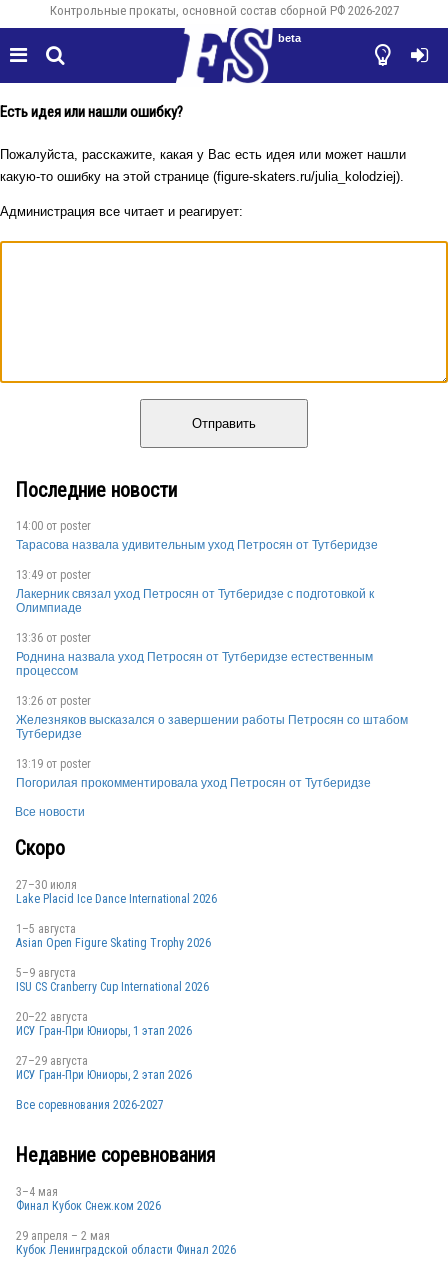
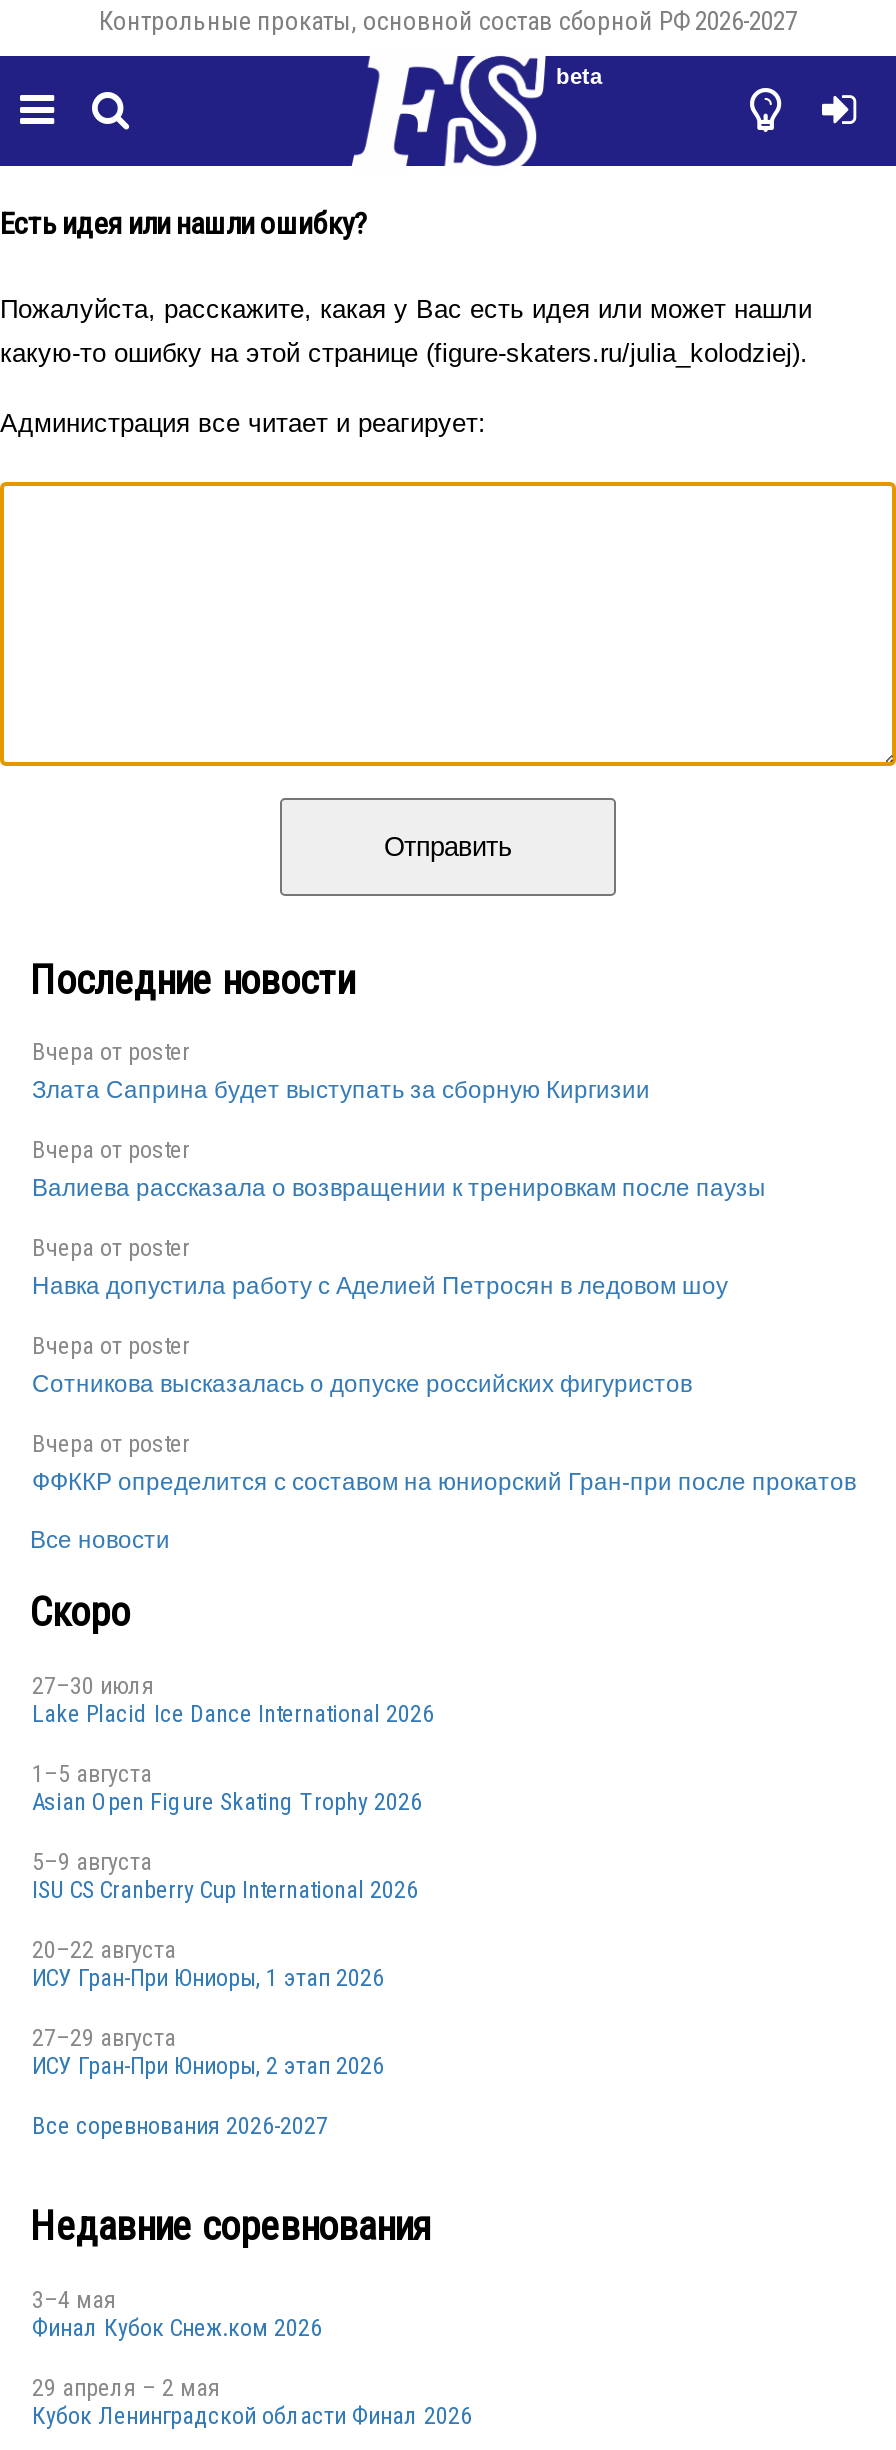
- 14:00 от poster
- Тарасова назвала удивительным уход Петросян от Тутберидзе
+ Вчера от poster
+ Злата Саприна будет выступать за сборную Киргизии

- 13:49 от poster
- Лакерник связал уход Петросян от Тутберидзе с подготовкой к
- Олимпиаде
+ Вчера от poster
+ Валиева рассказала о возвращении к тренировкам после паузы

- 13:36 от poster
- Роднина назвала уход Петросян от Тутберидзе естественным
- процессом
+ Вчера от poster
+ Навка допустила работу с Аделией Петросян в ледовом шоу

- 13:26 от poster
- Железняков высказался о завершении работы Петросян со штабом
- Тутберидзе
+ Вчера от poster
+ Сотникова высказалась о допуске российских фигуристов

- 13:19 от poster
- Погорилая прокомментировала уход Петросян от Тутберидзе
+ Вчера от poster
+ ФФККР определится с составом на юниорский Гран-при после прокатов
